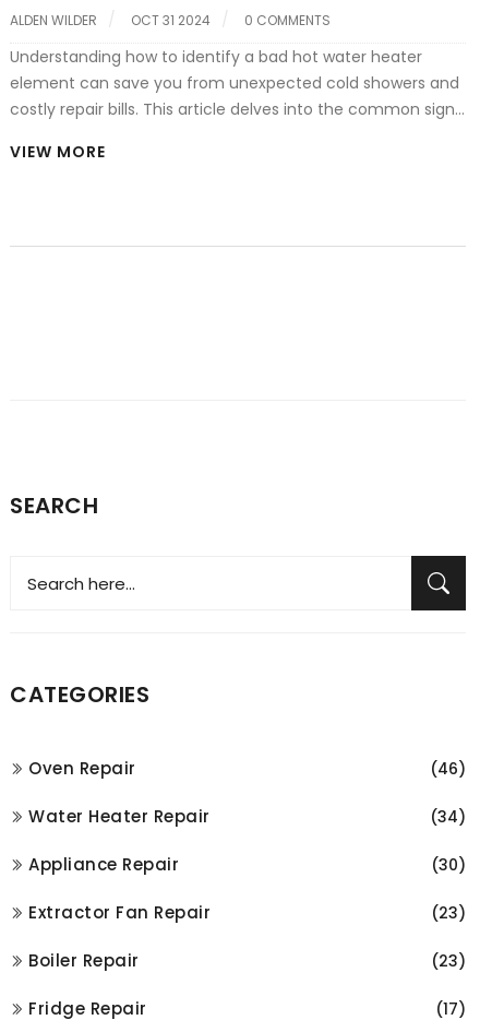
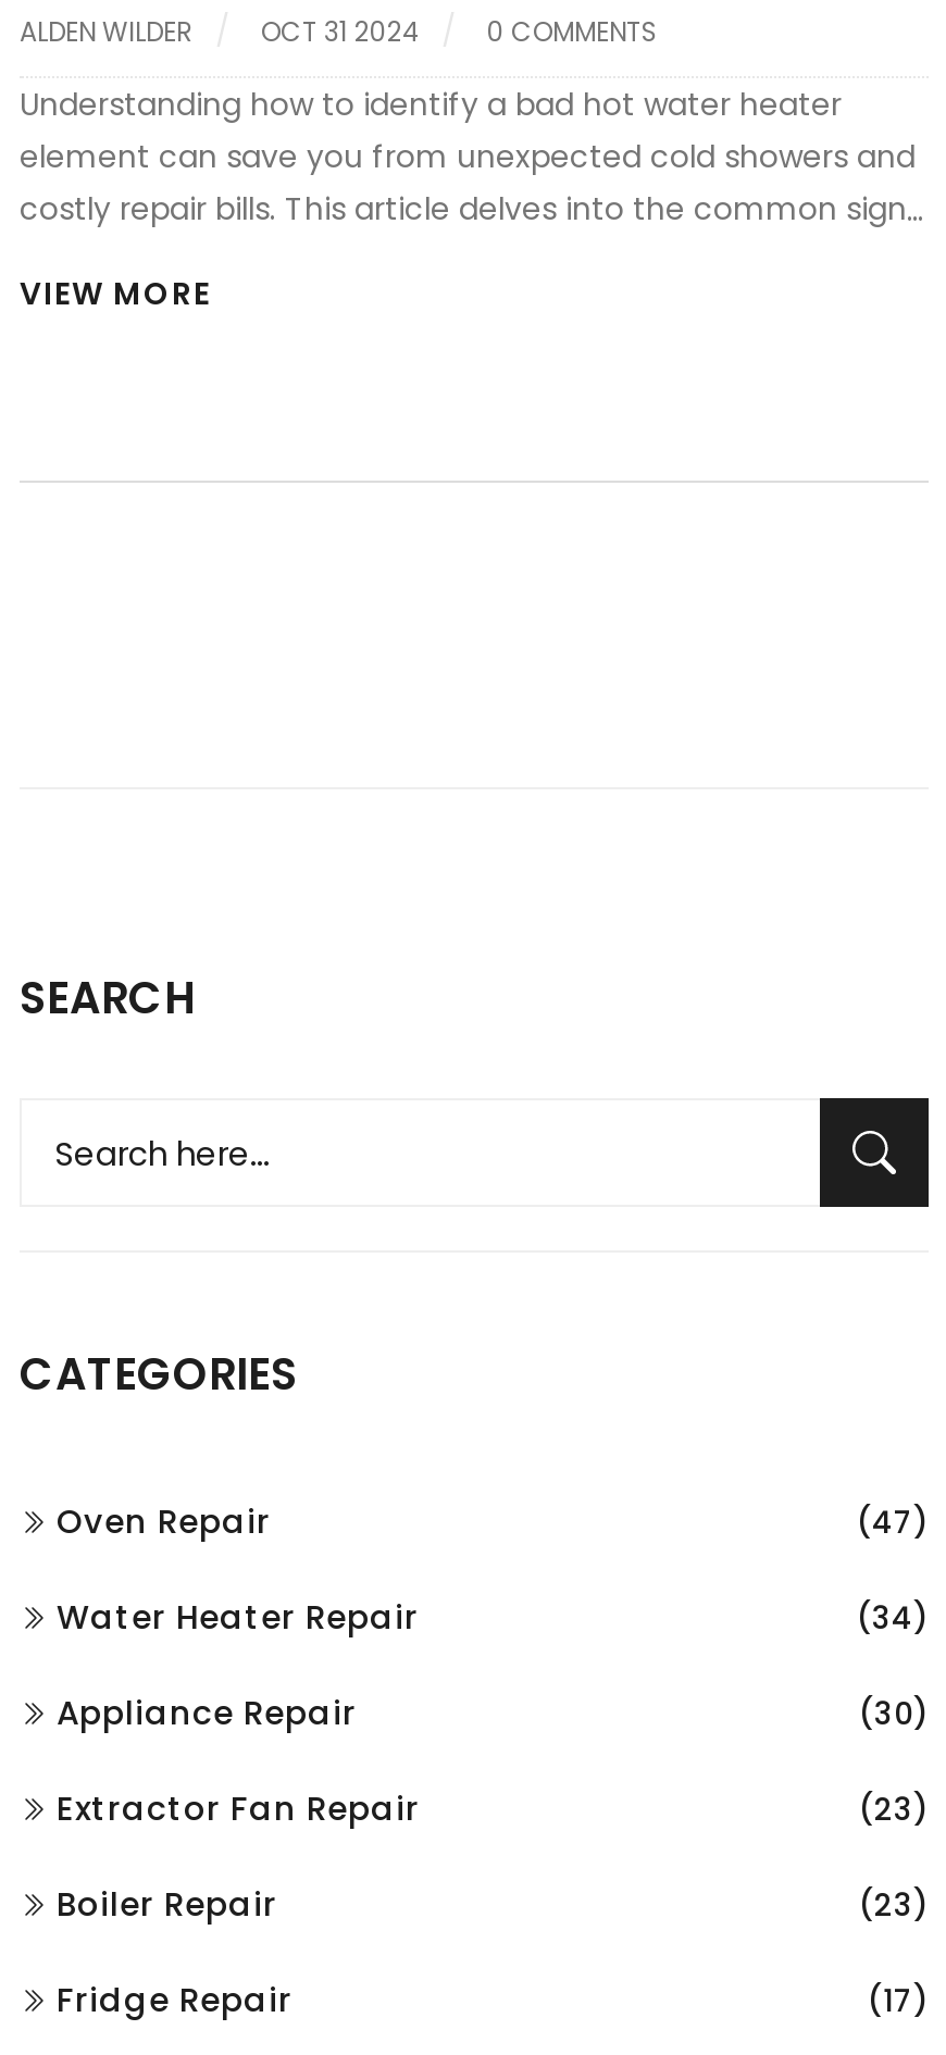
- (46)
+ (47)
